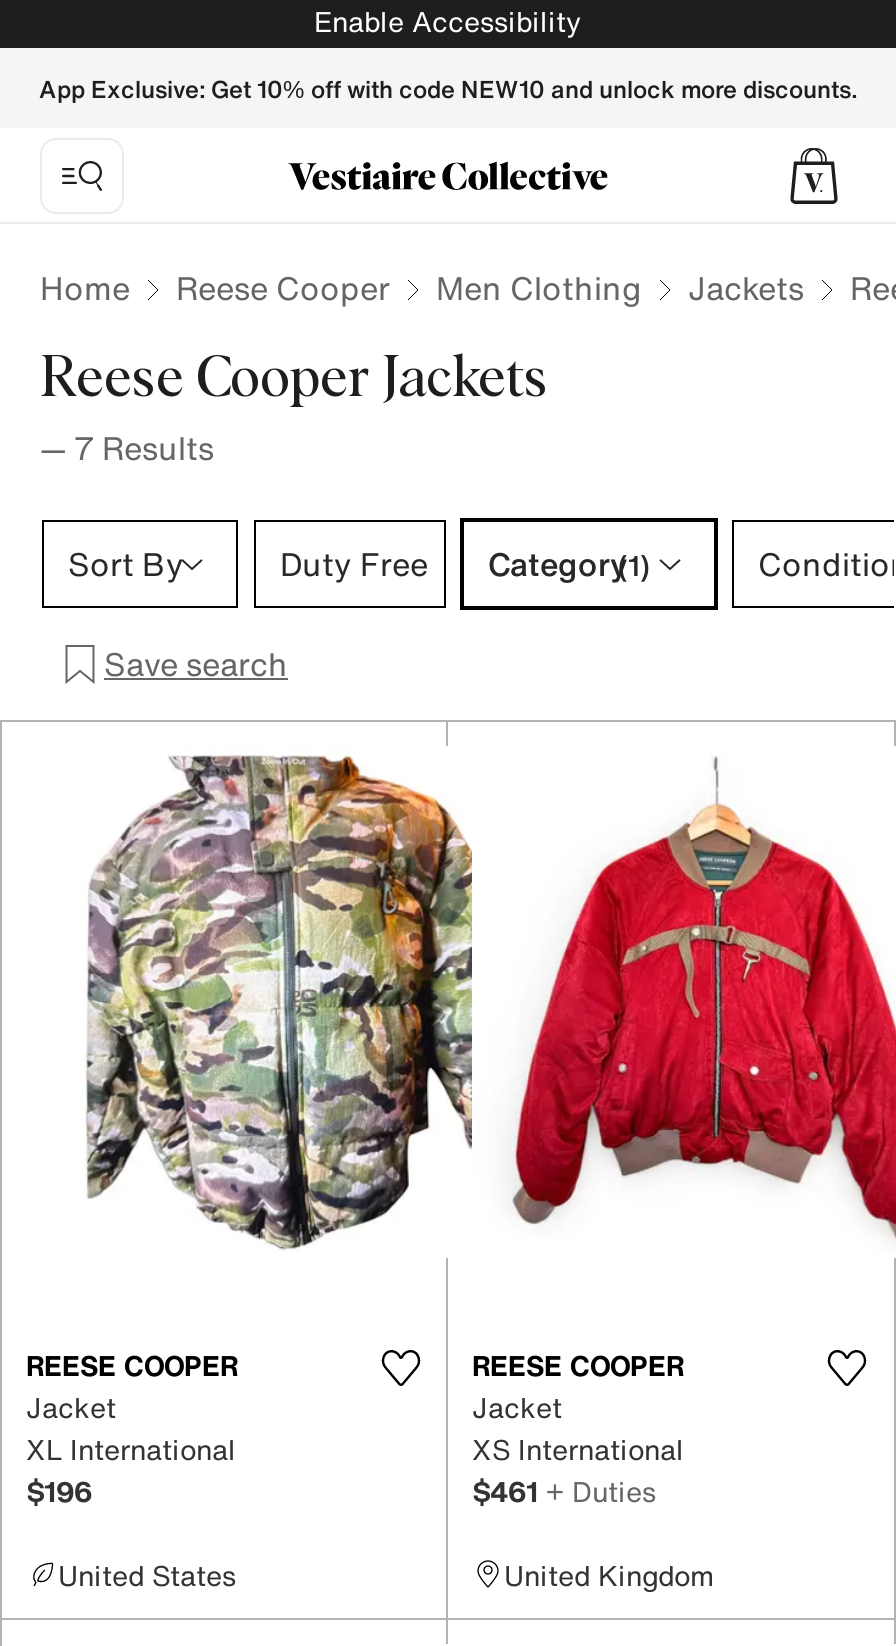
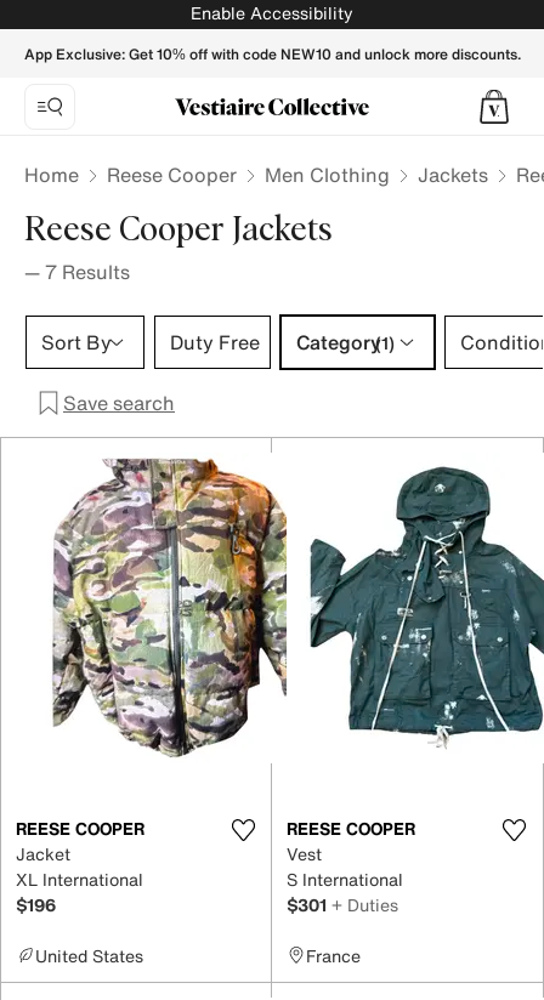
- [image]
+ [image]

- Jacket
- XS International
- $461 + Duties
+ Vest
+ S International
+ $301 + Duties

- United Kingdom
+ France
